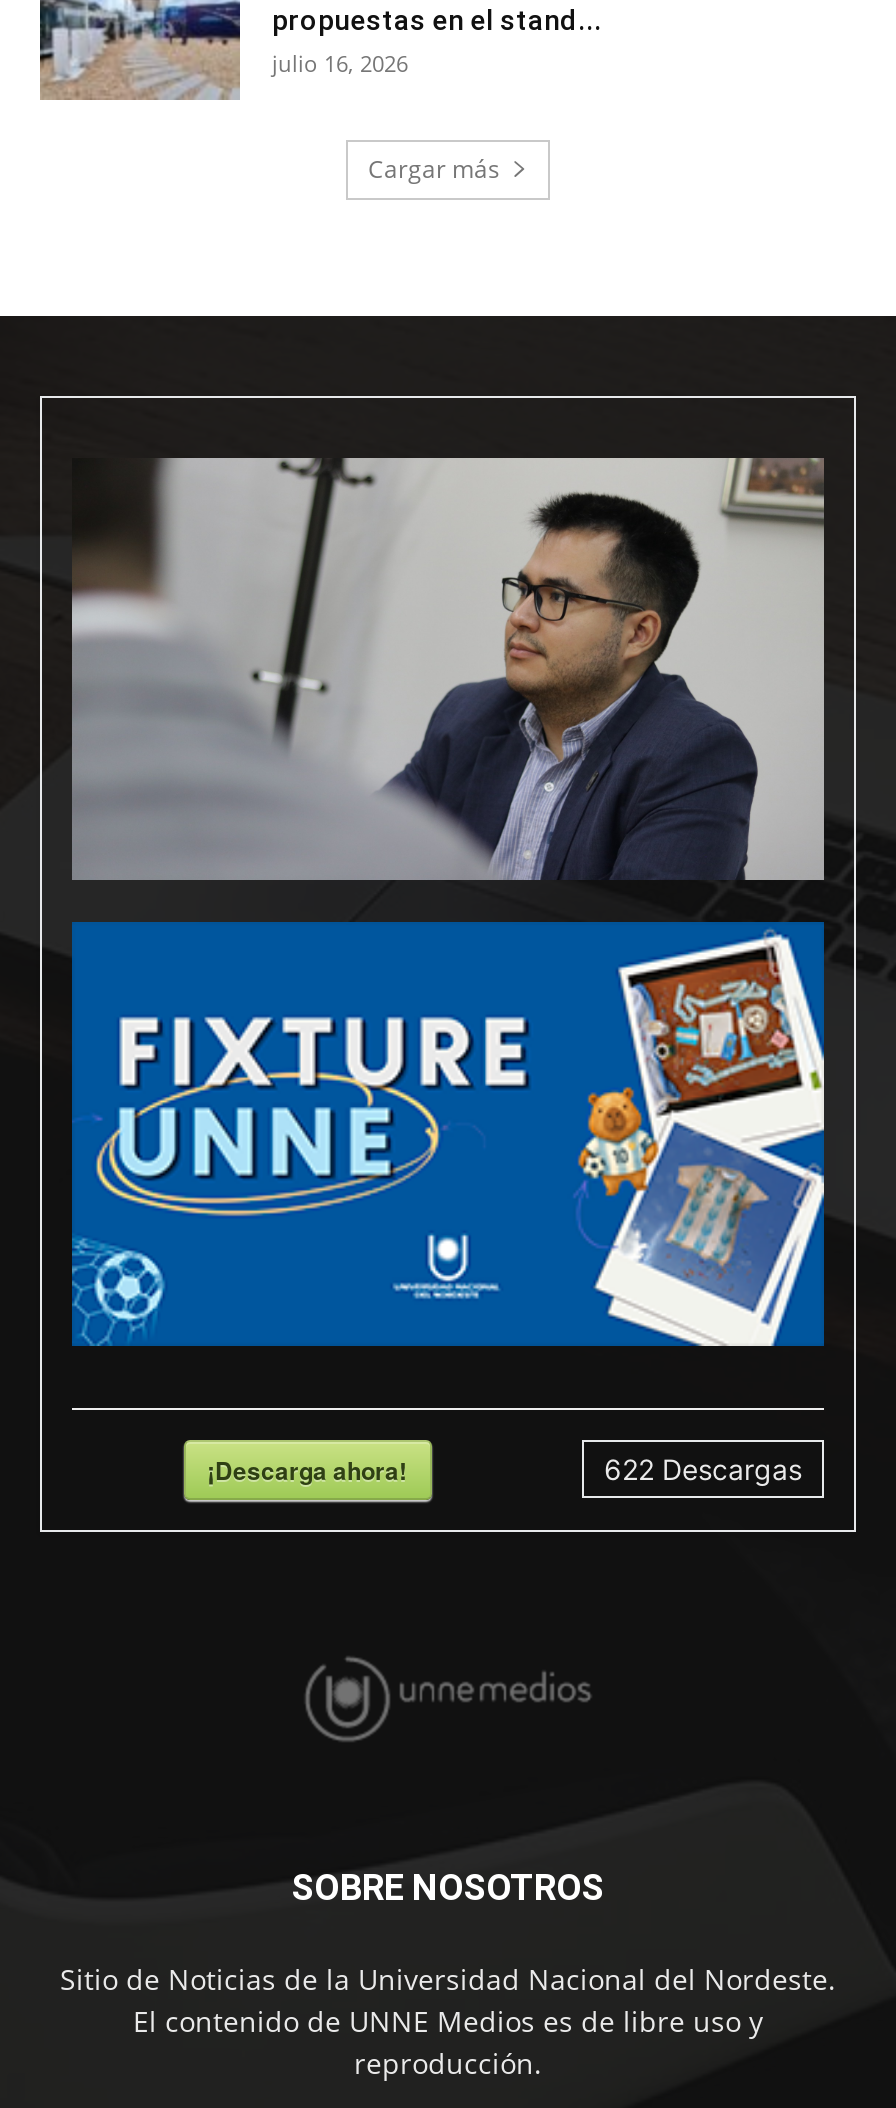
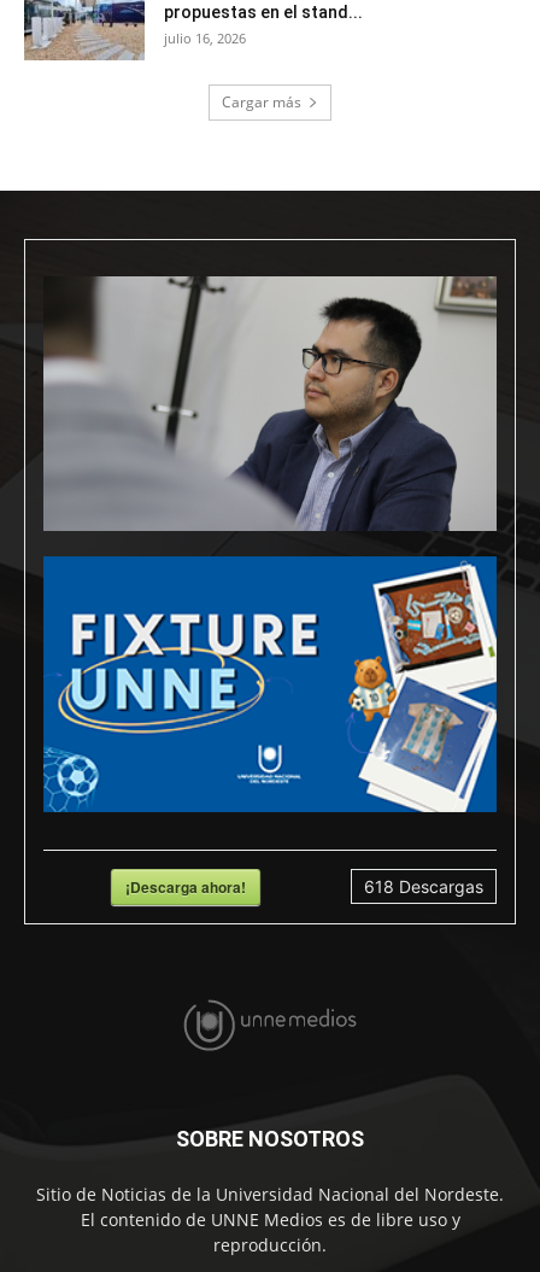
- 622 Descargas
+ 618 Descargas
